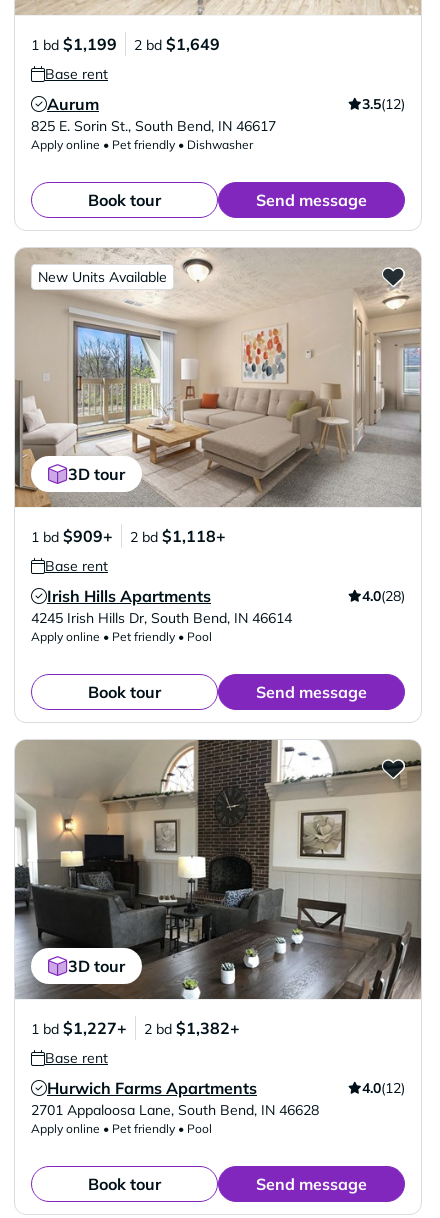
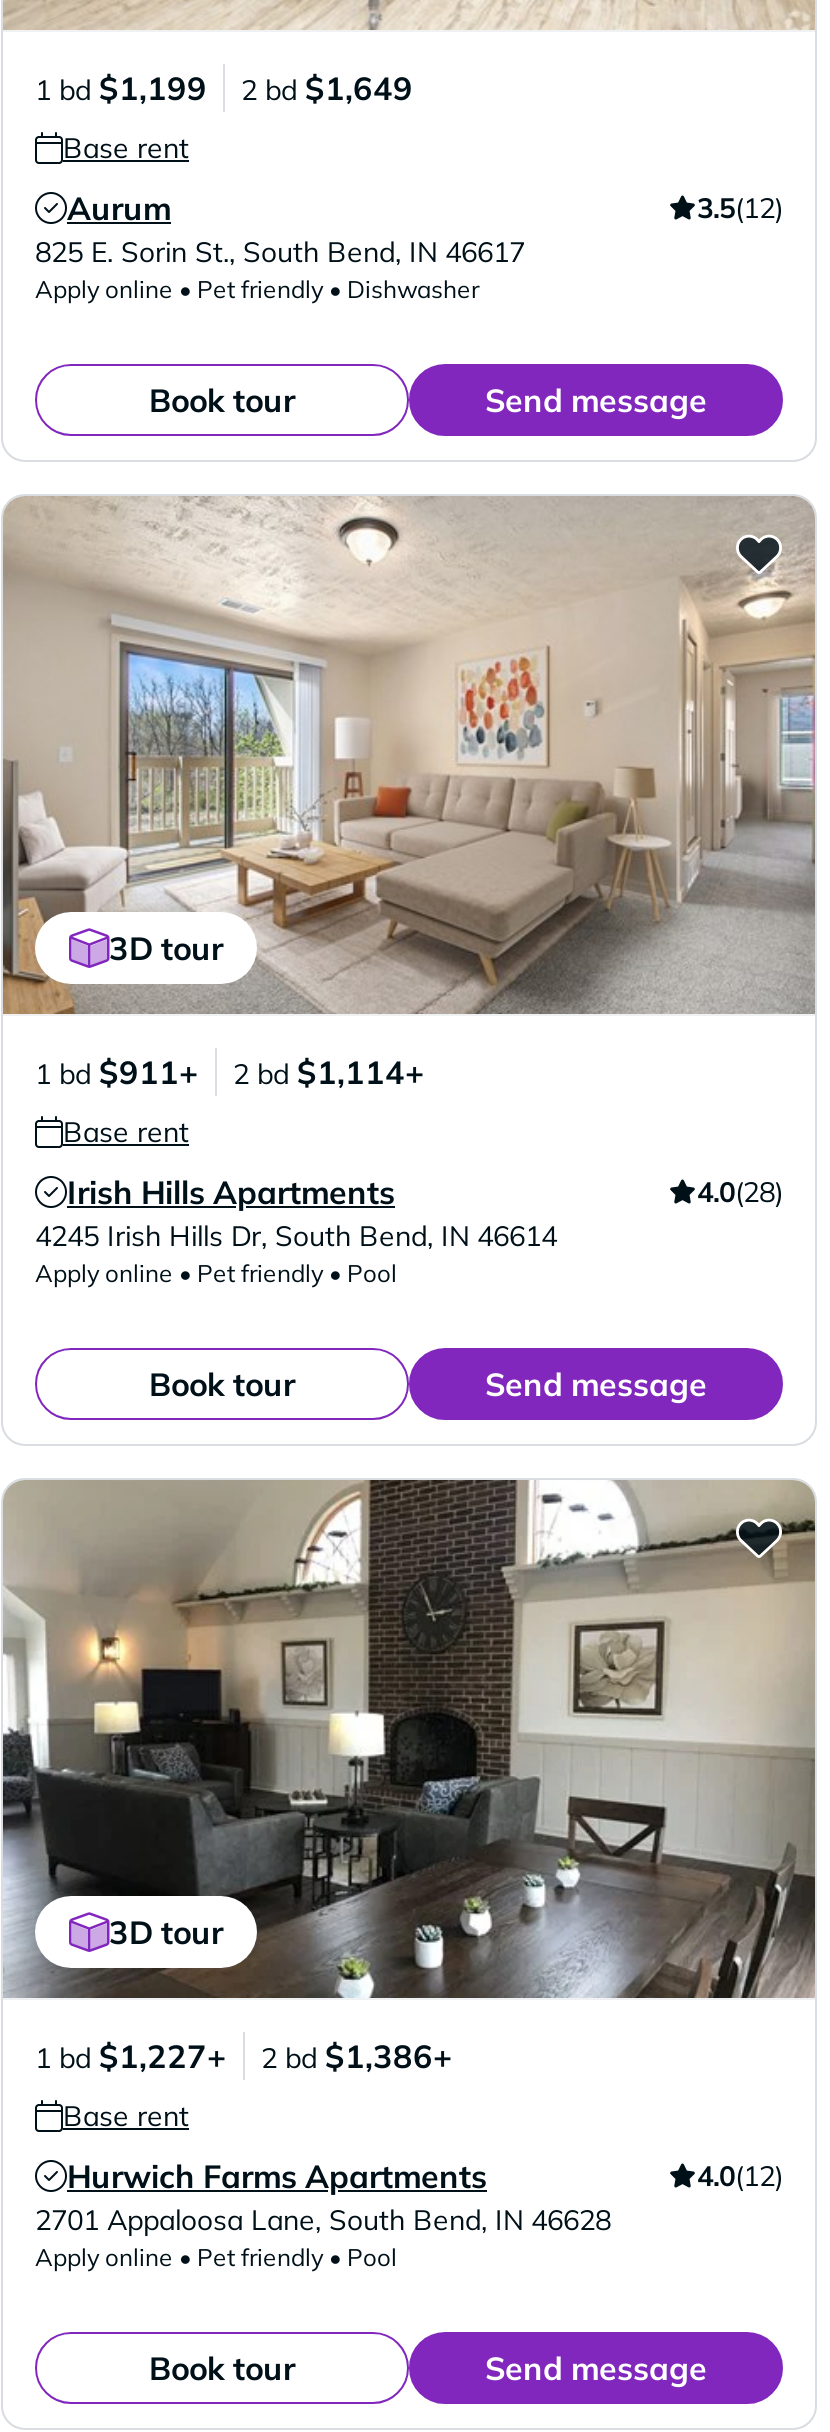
- New Units Available

- 1 bd $909+
+ 1 bd $911+

- 2 bd $1,118+
+ 2 bd $1,114+

- 1 bd $1,227+ 2 bd $1,382+
+ 1 bd $1,227+ 2 bd $1,386+
